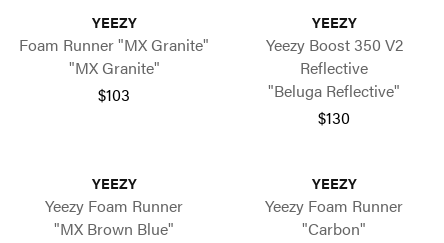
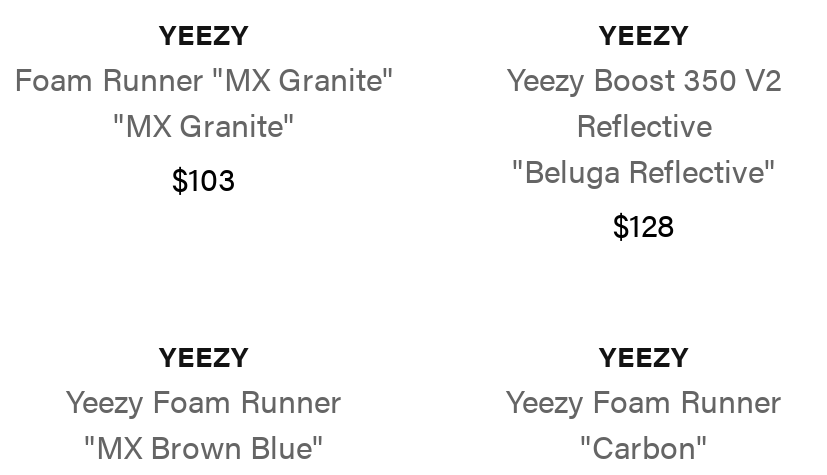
- $130
+ $128
